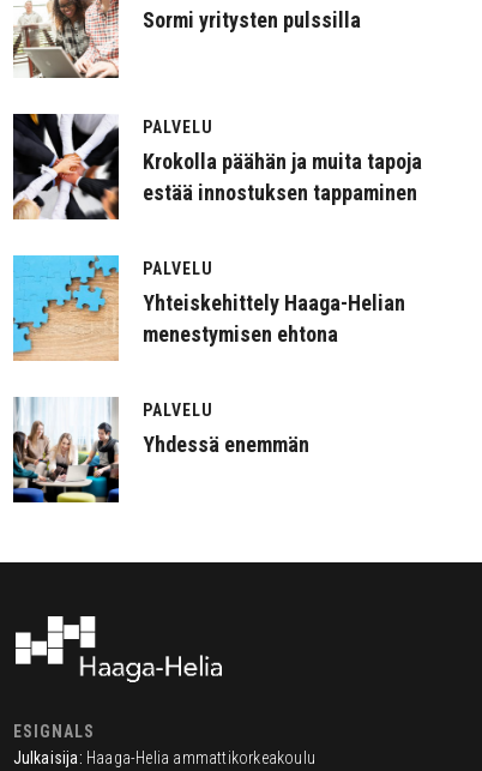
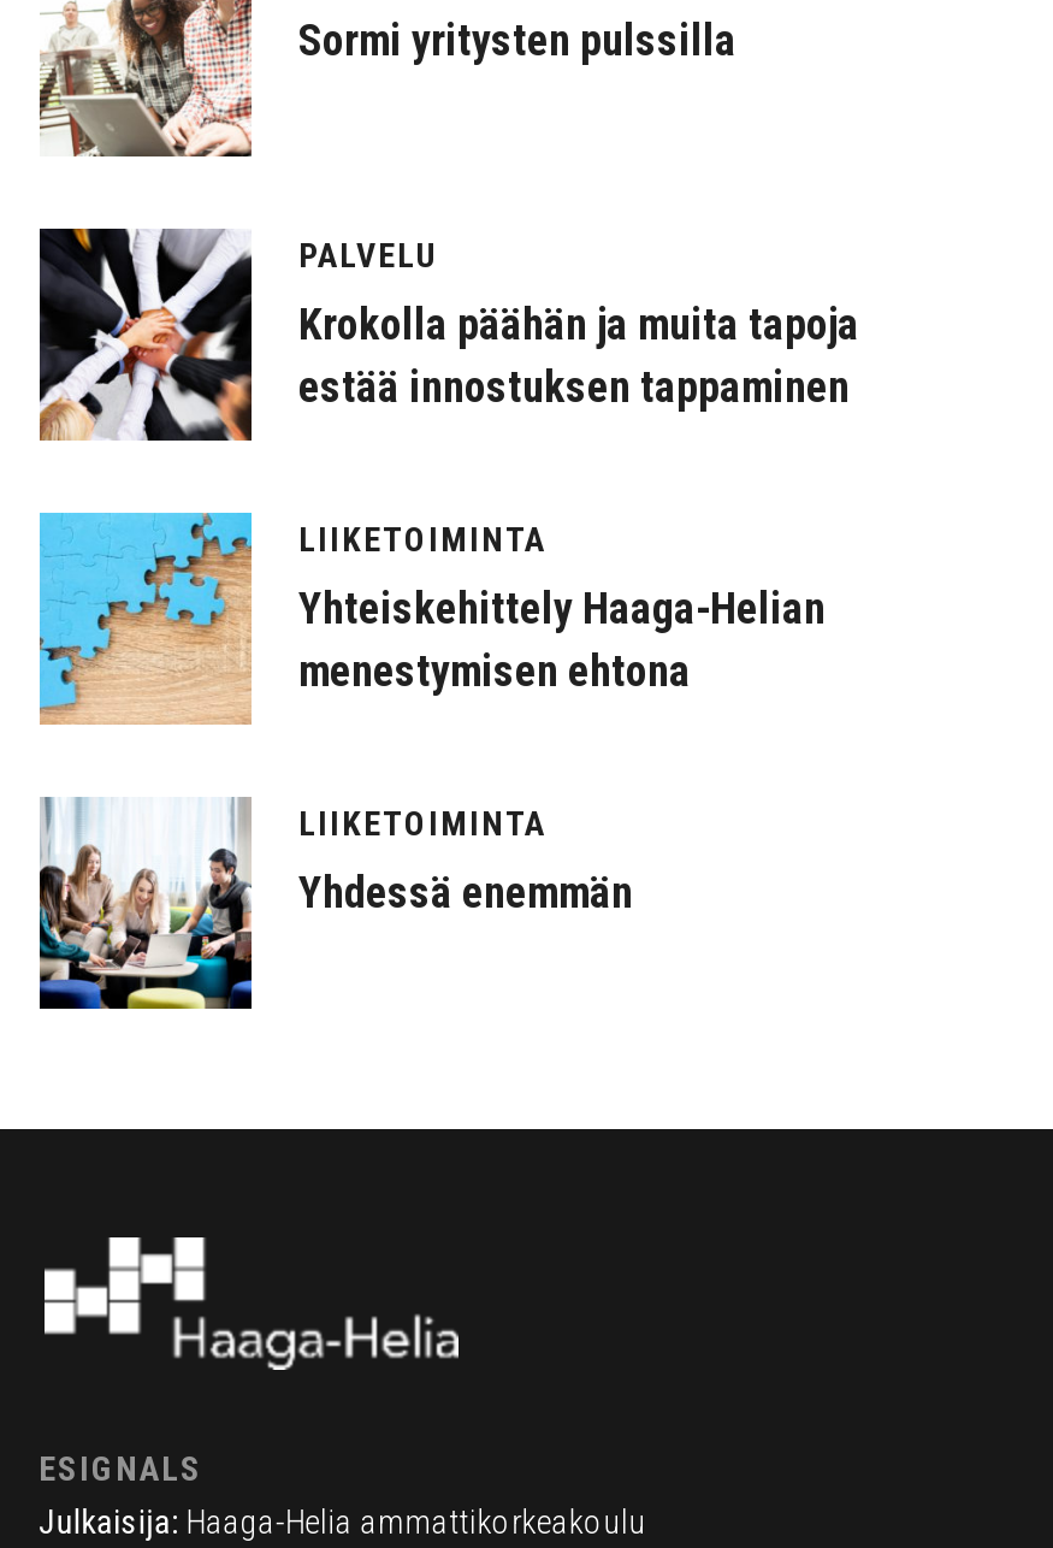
- PALVELU
+ LIIKETOIMINTA

- PALVELU
+ LIIKETOIMINTA
